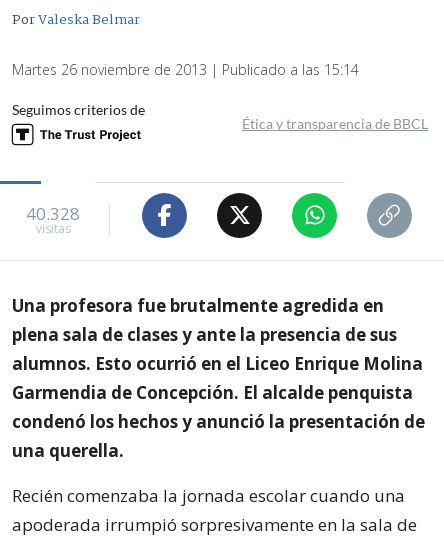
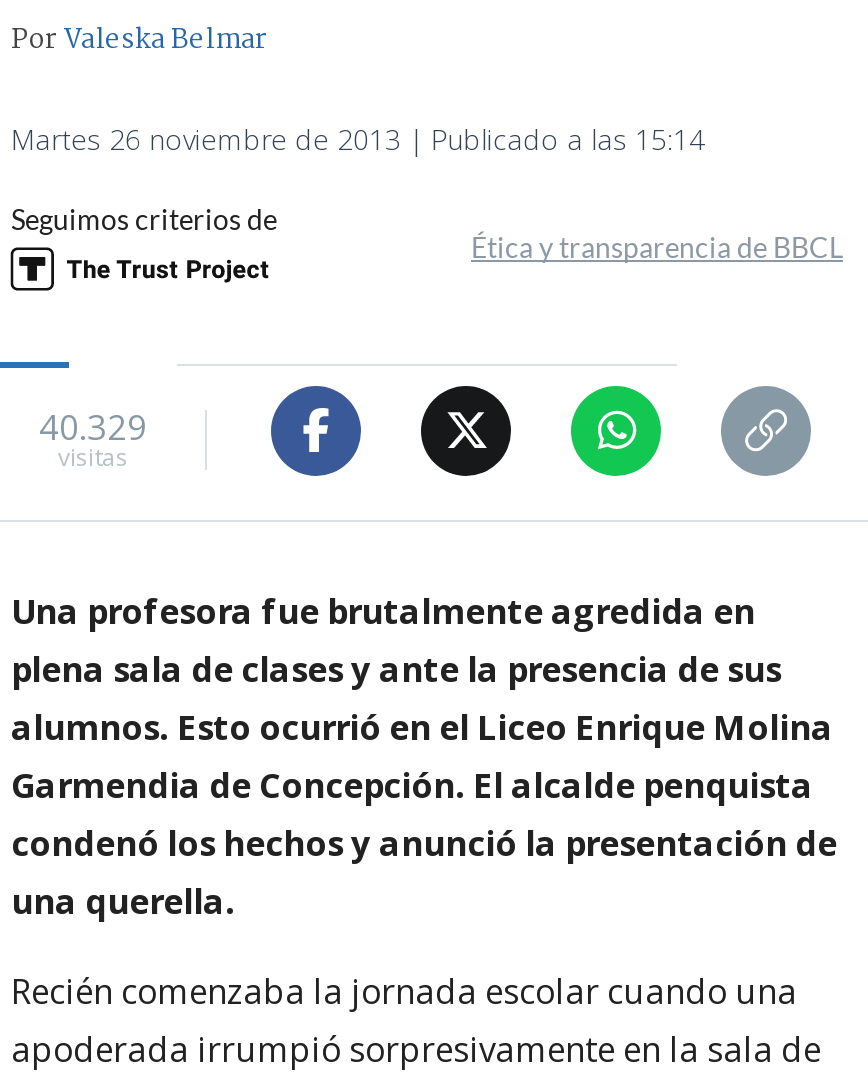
- 40.328
+ 40.329
